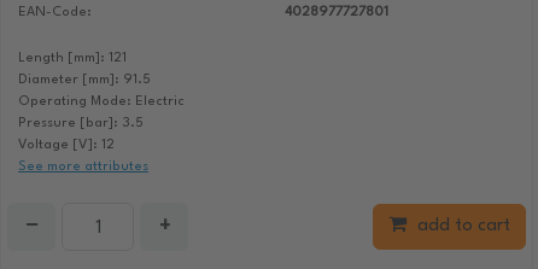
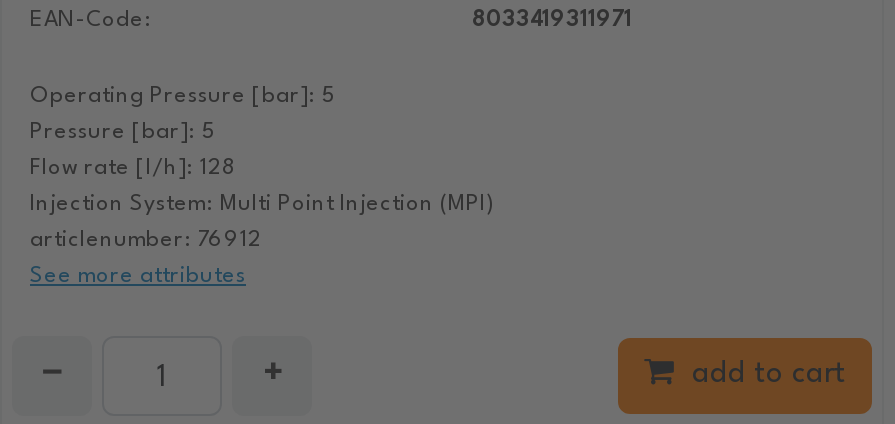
- 4028977727801
+ 8033419311971

- Length [mm]: 121
+ Operating Pressure [bar]: 5

- Diameter [mm]: 91.5
+ Pressure [bar]: 5

- Operating Mode: Electric
+ Flow rate [l/h]: 128

- Pressure [bar]: 3.5
+ Injection System: Multi Point Injection (MPI)

- Voltage [V]: 12
+ articlenumber: 76912
